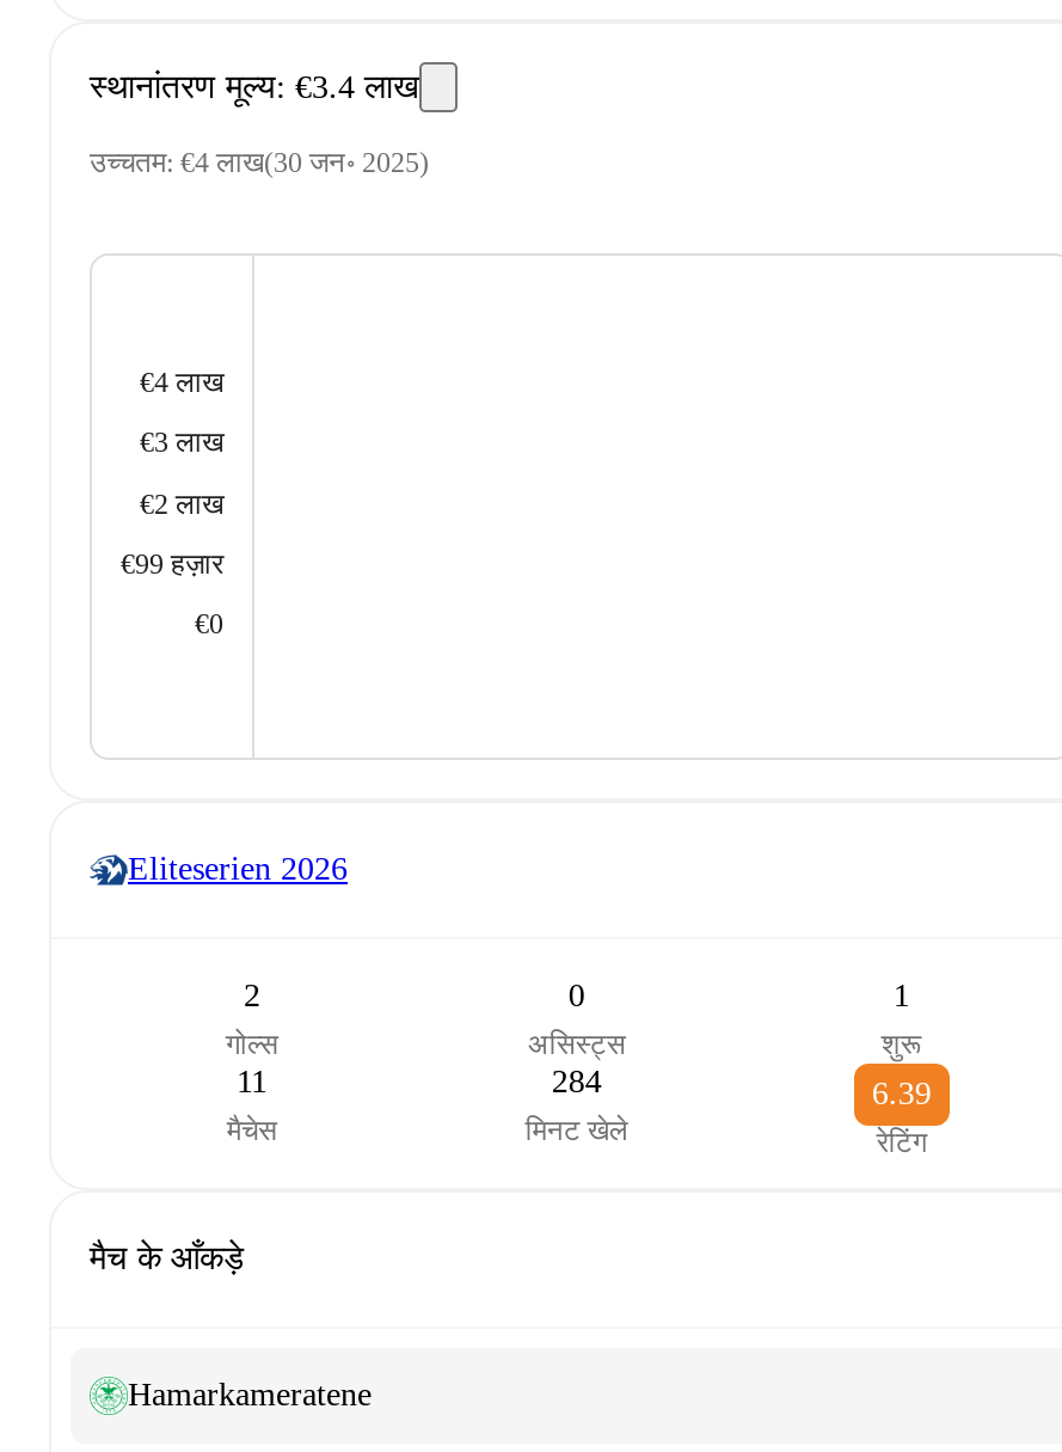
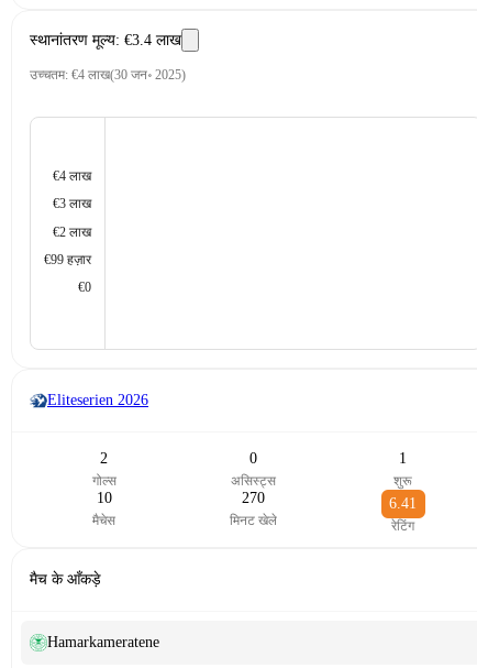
- 11
+ 10

- 284
+ 270

- 6.39
+ 6.41
